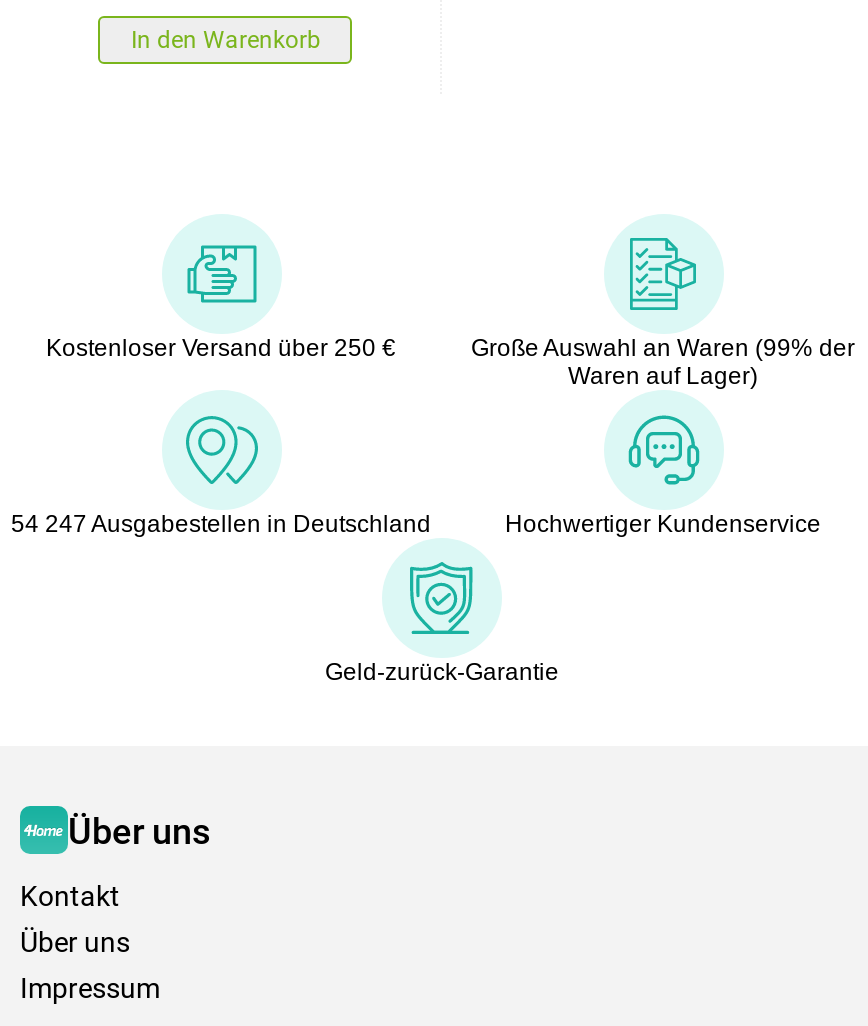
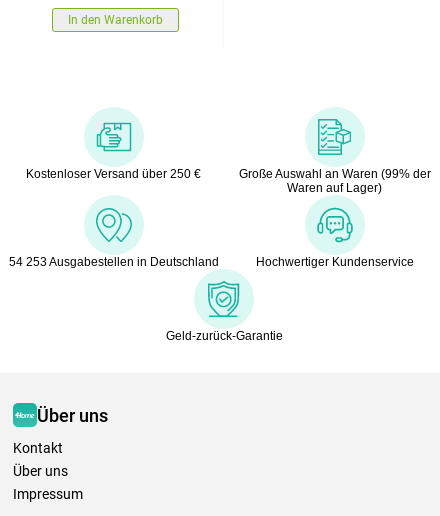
- 54 247 Ausgabestellen in Deutschland
+ 54 253 Ausgabestellen in Deutschland
